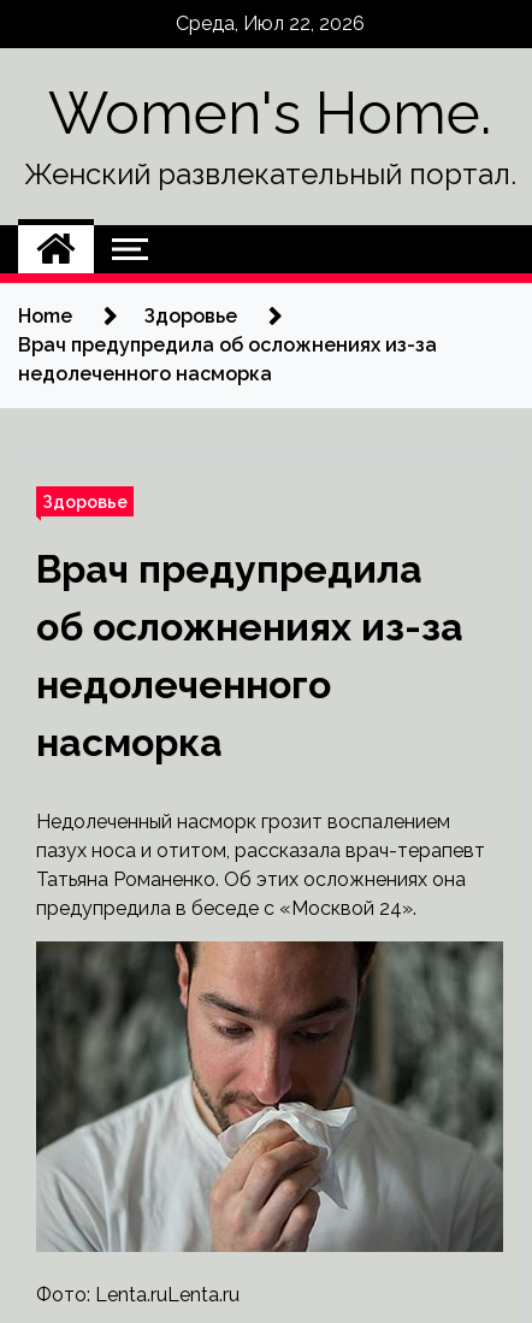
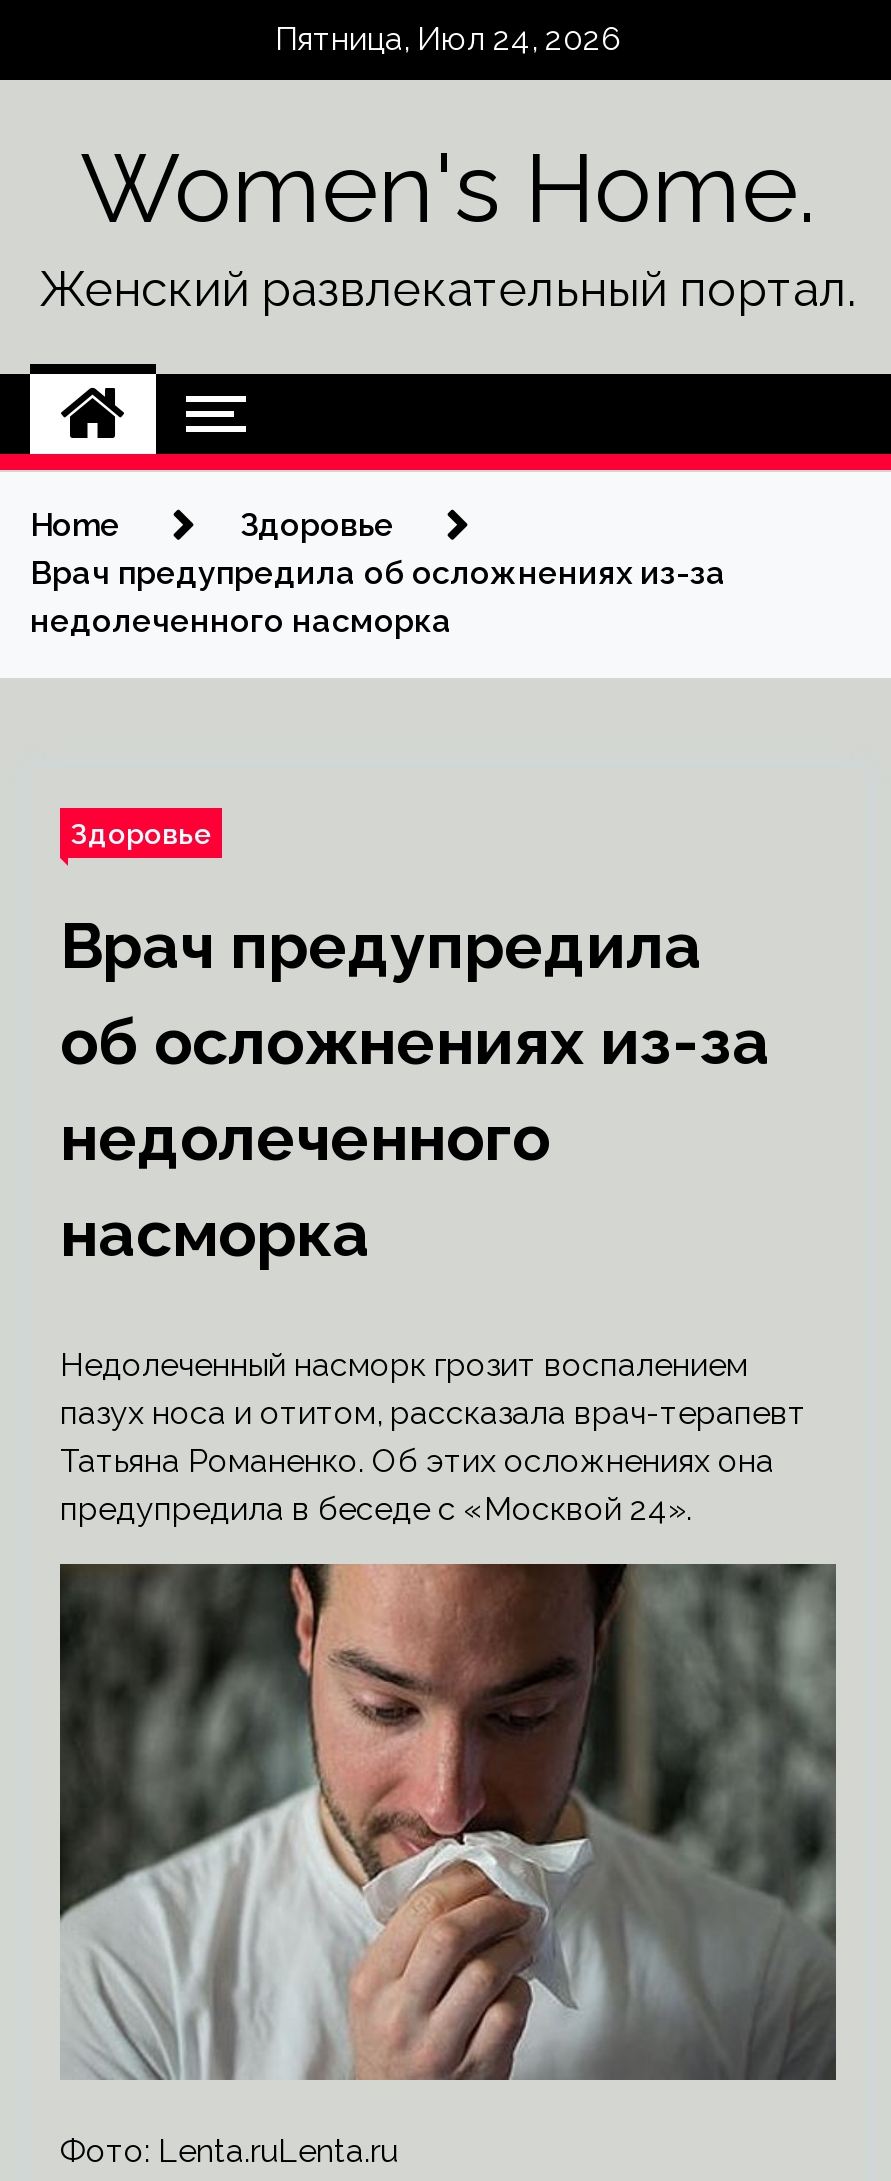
- Среда, Июл 22, 2026
+ Пятница, Июл 24, 2026
